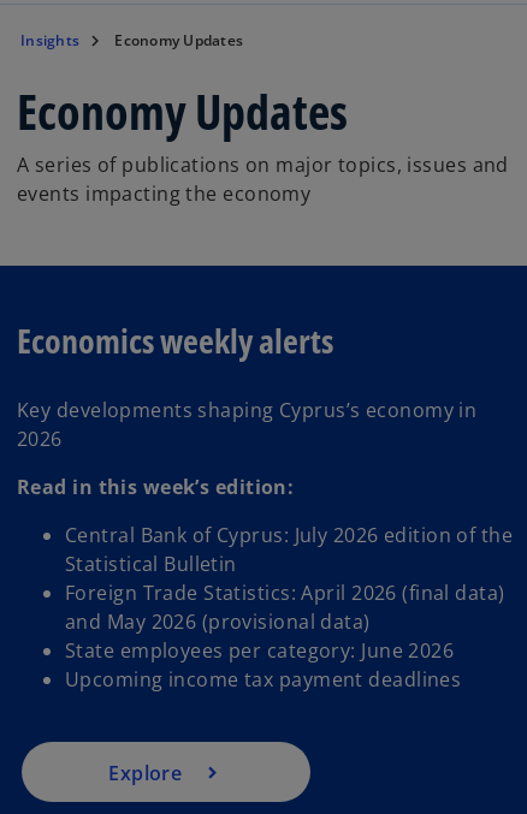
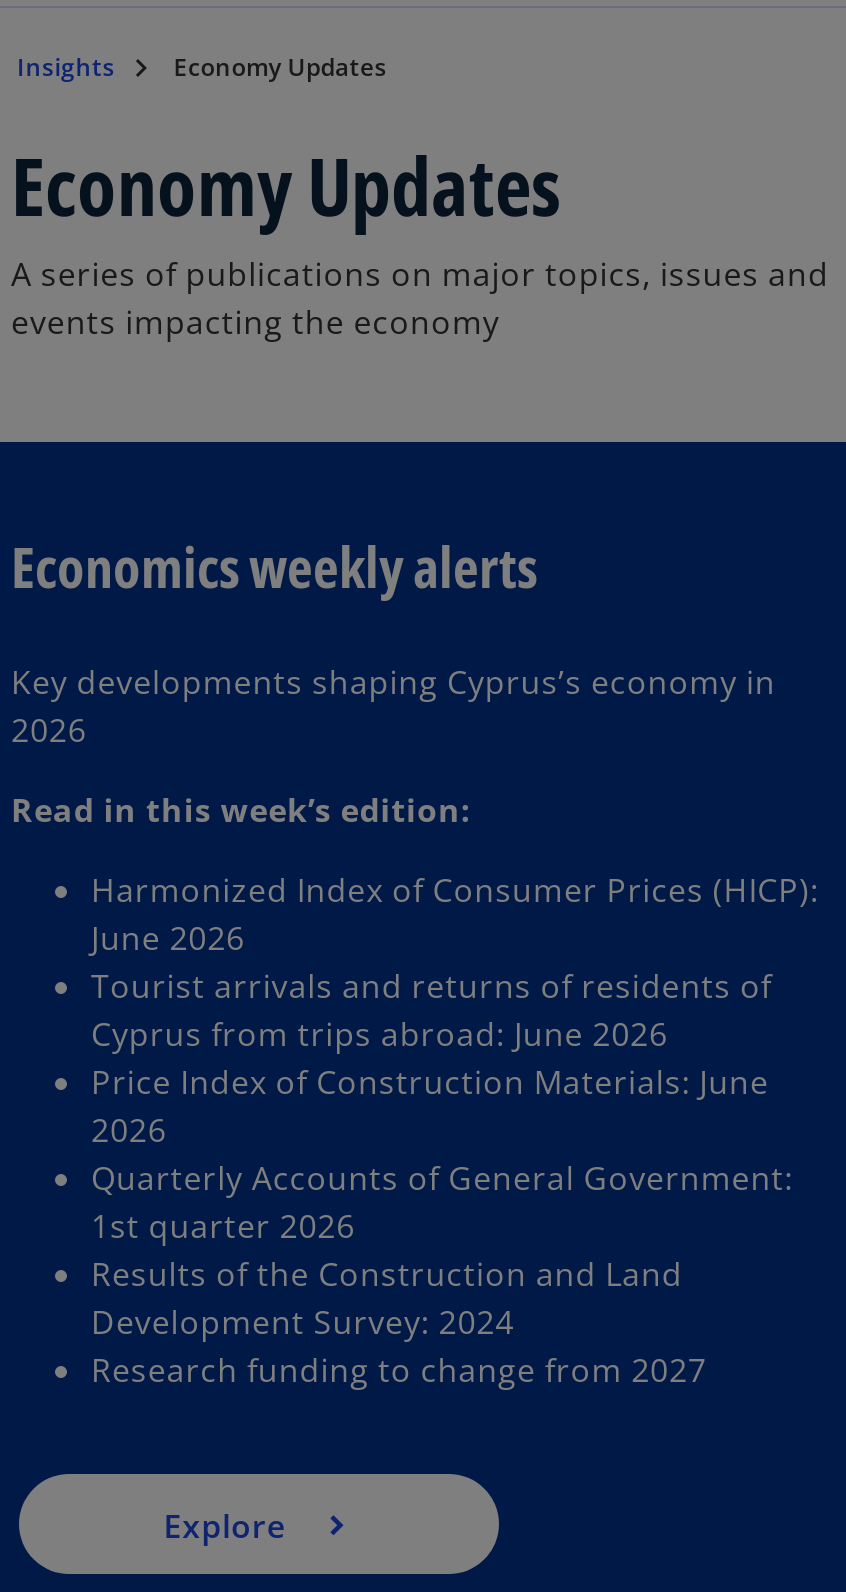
- Central Bank of Cyprus: July 2026 edition of the
- Statistical Bulletin
- Foreign Trade Statistics: April 2026 (final data)
- and May 2026 (provisional data)
- State employees per category: June 2026
- Upcoming income tax payment deadlines
+ Harmonized Index of Consumer Prices (HICP):
+ June 2026
+ Tourist arrivals and returns of residents of
+ Cyprus from trips abroad: June 2026
+ Price Index of Construction Materials: June
+ 2026
+ Quarterly Accounts of General Government:
+ 1st quarter 2026
+ Results of the Construction and Land
+ Development Survey: 2024
+ Research funding to change from 2027
